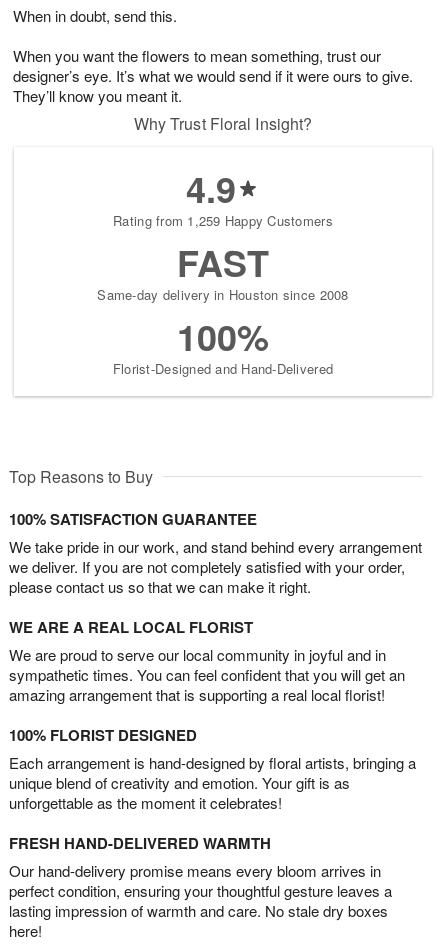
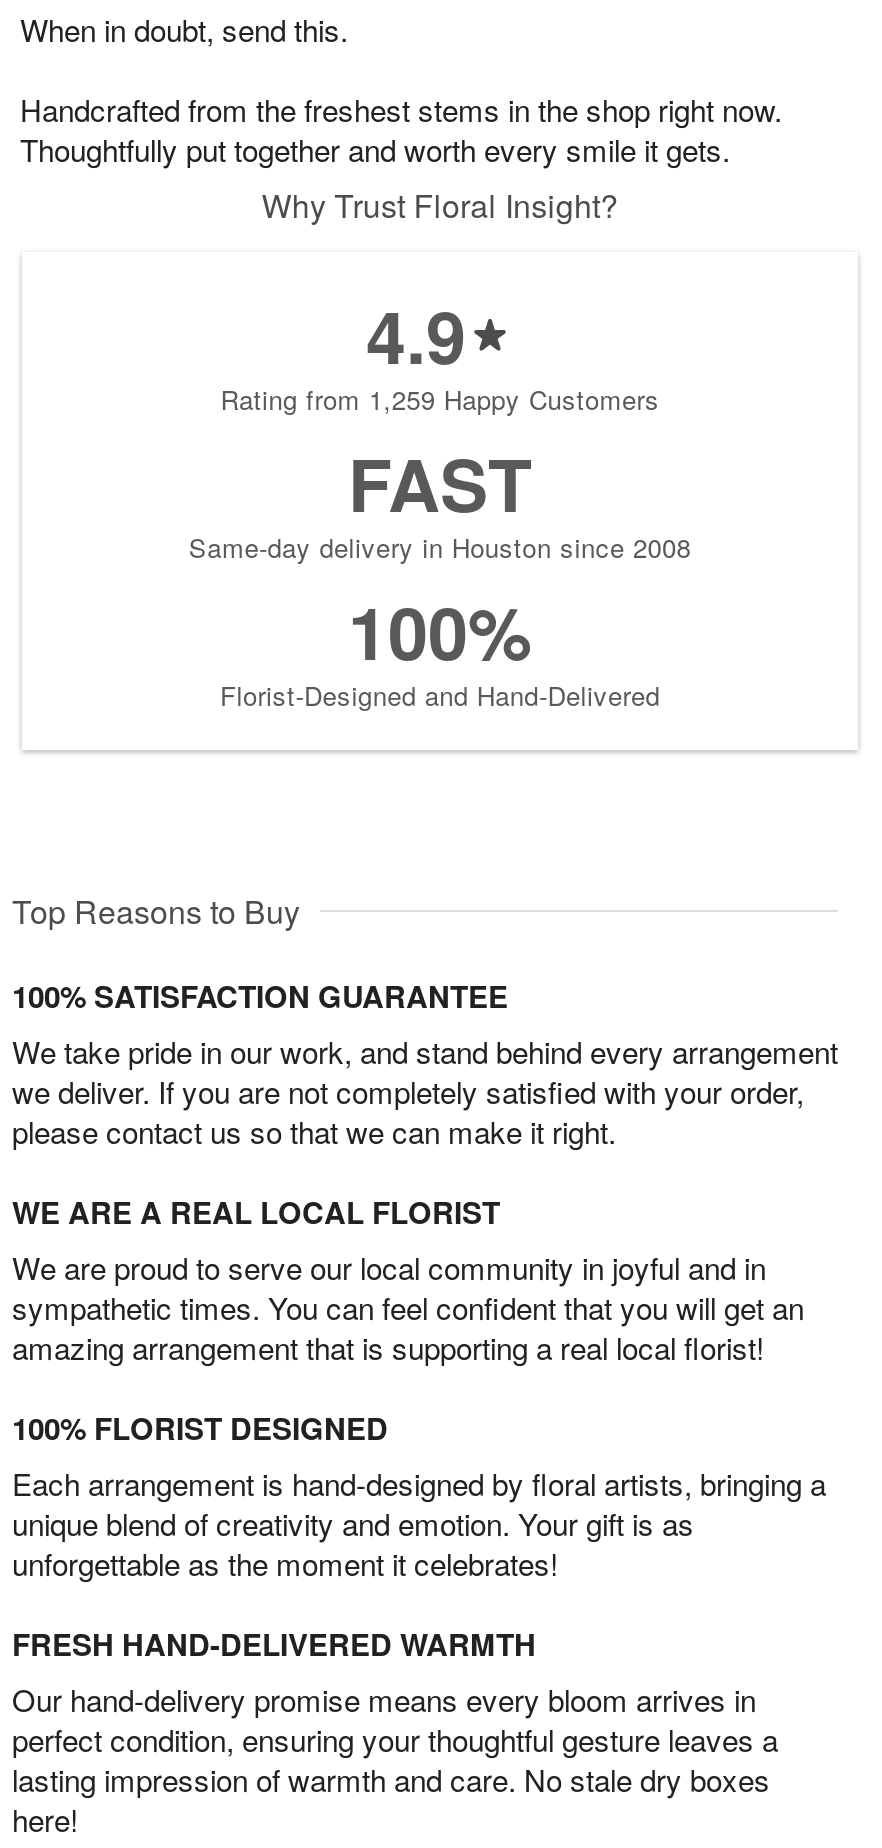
- When you want the flowers to mean something, trust our
- designer’s eye. It’s what we would send if it were ours to give.
- They’ll know you meant it.
+ Handcrafted from the freshest stems in the shop right now.
+ Thoughtfully put together and worth every smile it gets.
